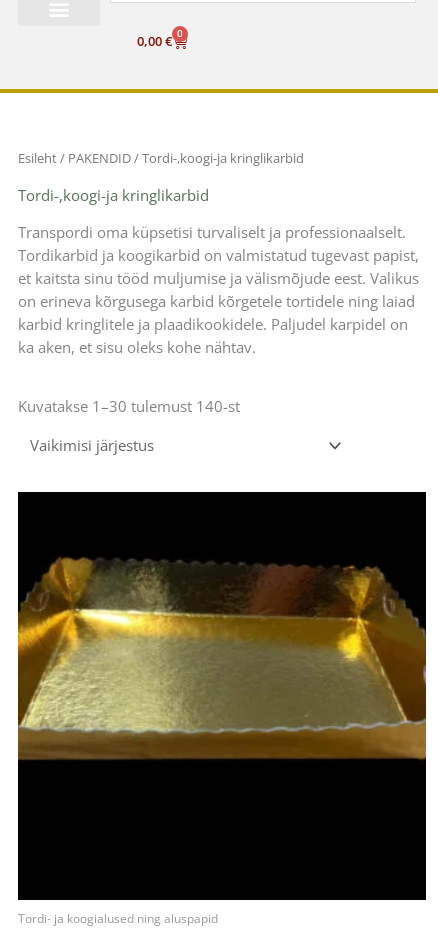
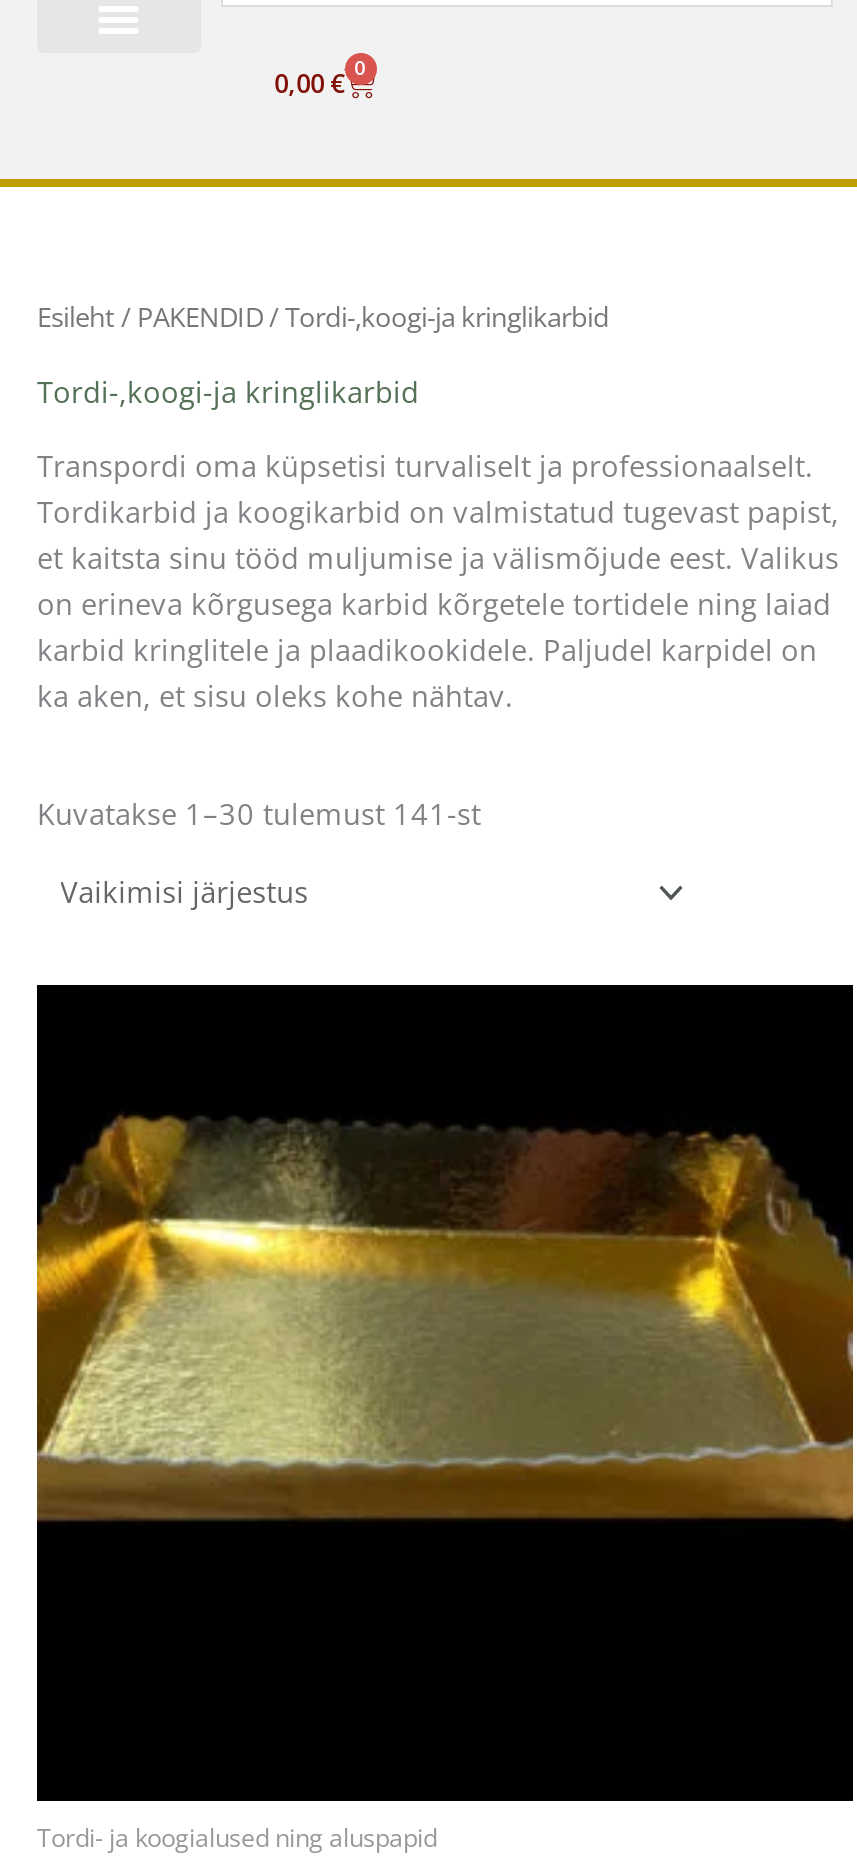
- Kuvatakse 1–30 tulemust 140-st
+ Kuvatakse 1–30 tulemust 141-st
